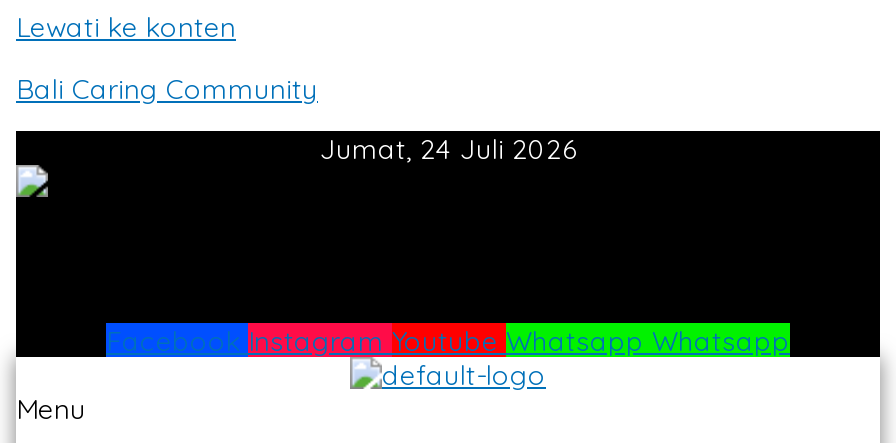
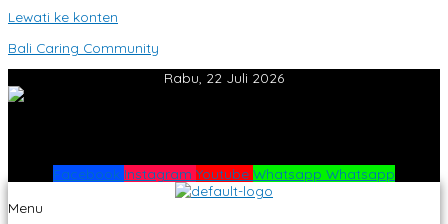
- Jumat, 24 Juli 2026
+ Rabu, 22 Juli 2026
